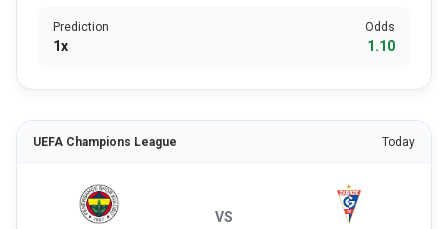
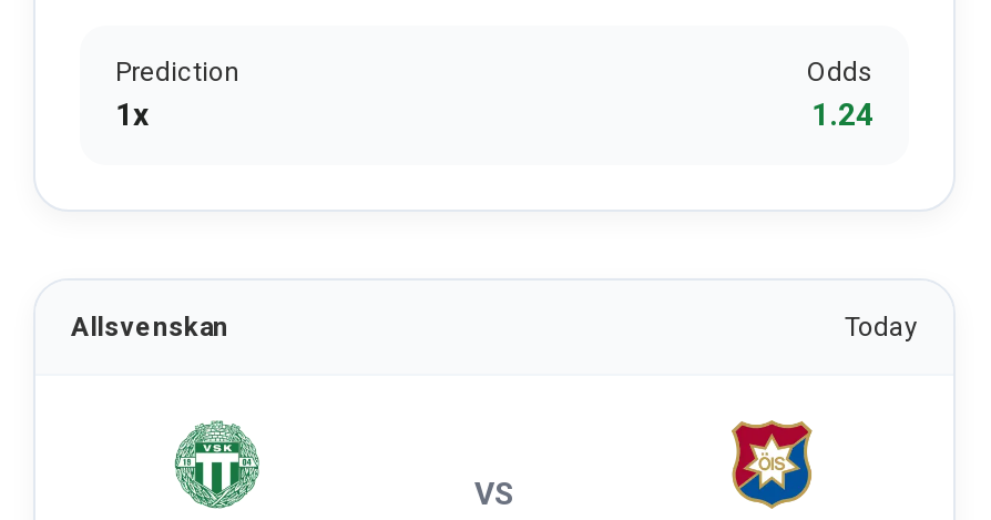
- 1.10
+ 1.24

- UEFA Champions League
+ Allsvenskan

- [image]
+ [image]

- [image]
+ [image]
